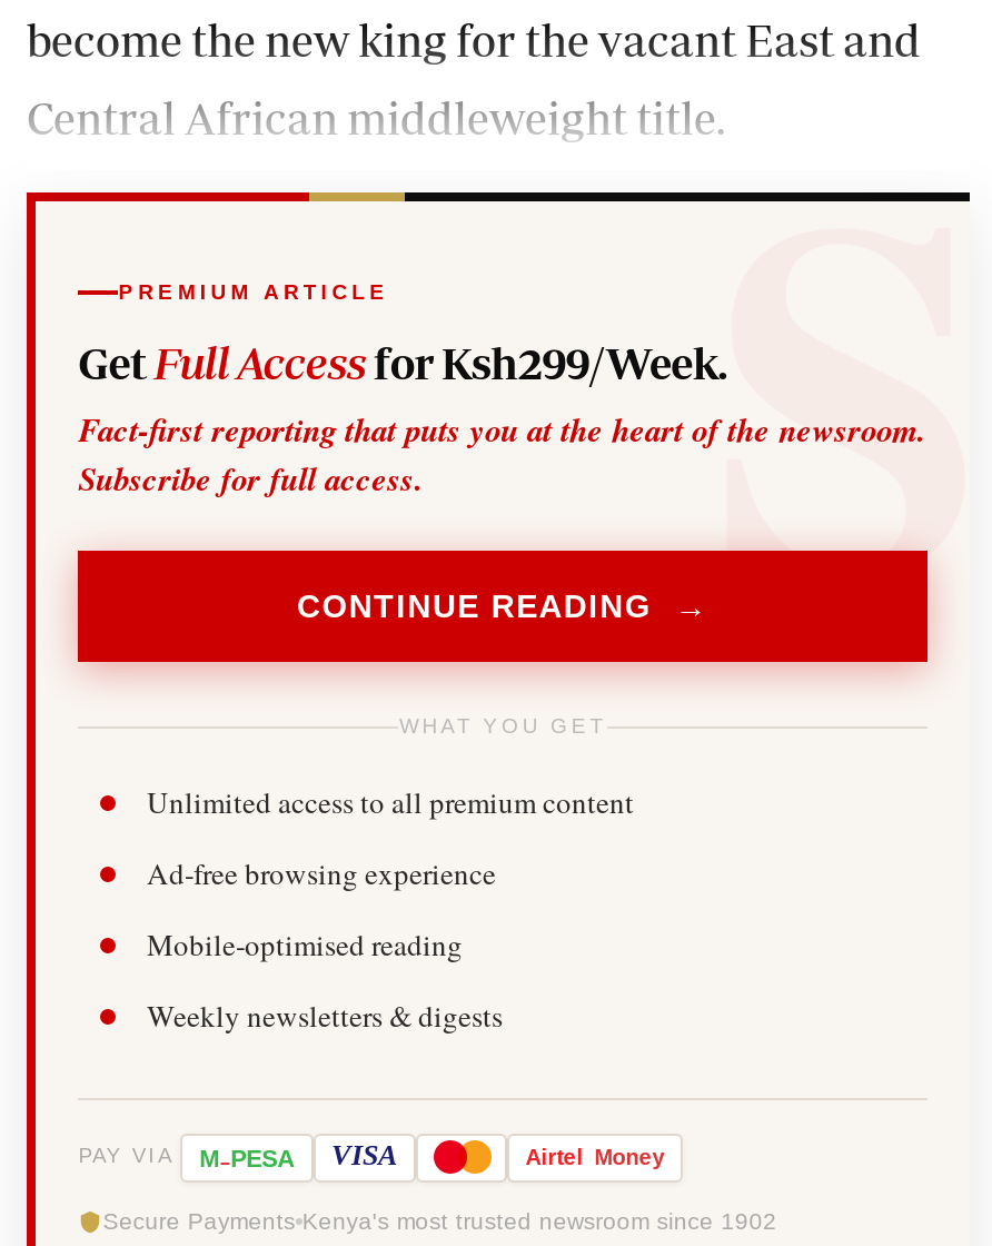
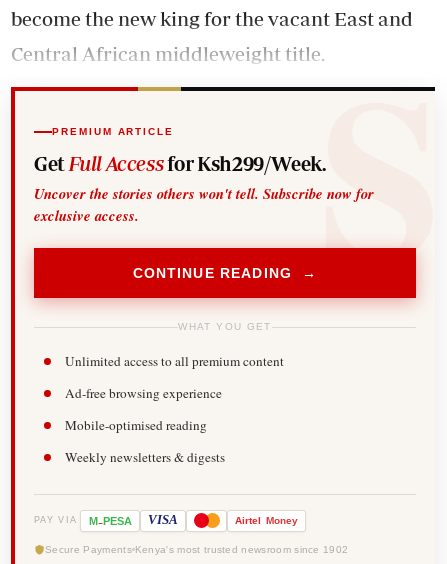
- Fact-first reporting that puts you at the heart of the newsroom.
- Subscribe for full access.
+ Uncover the stories others won't tell. Subscribe now for
+ exclusive access.
